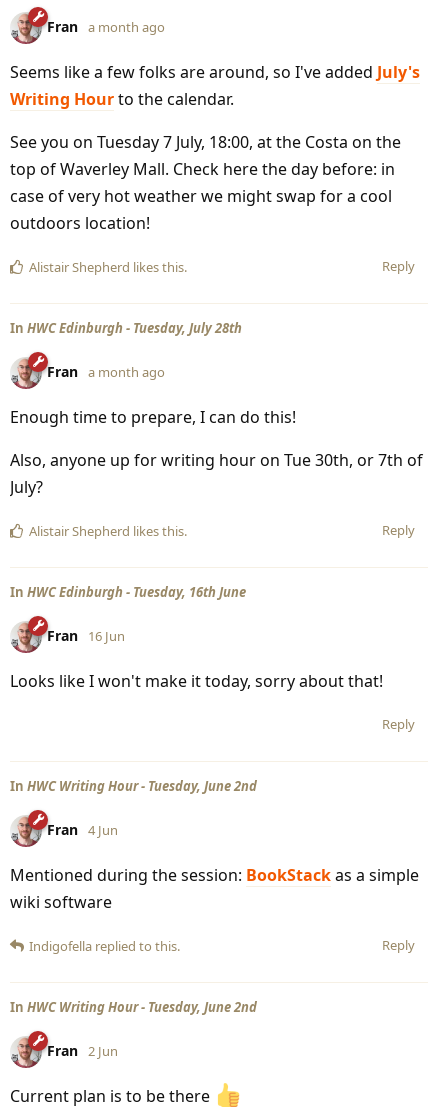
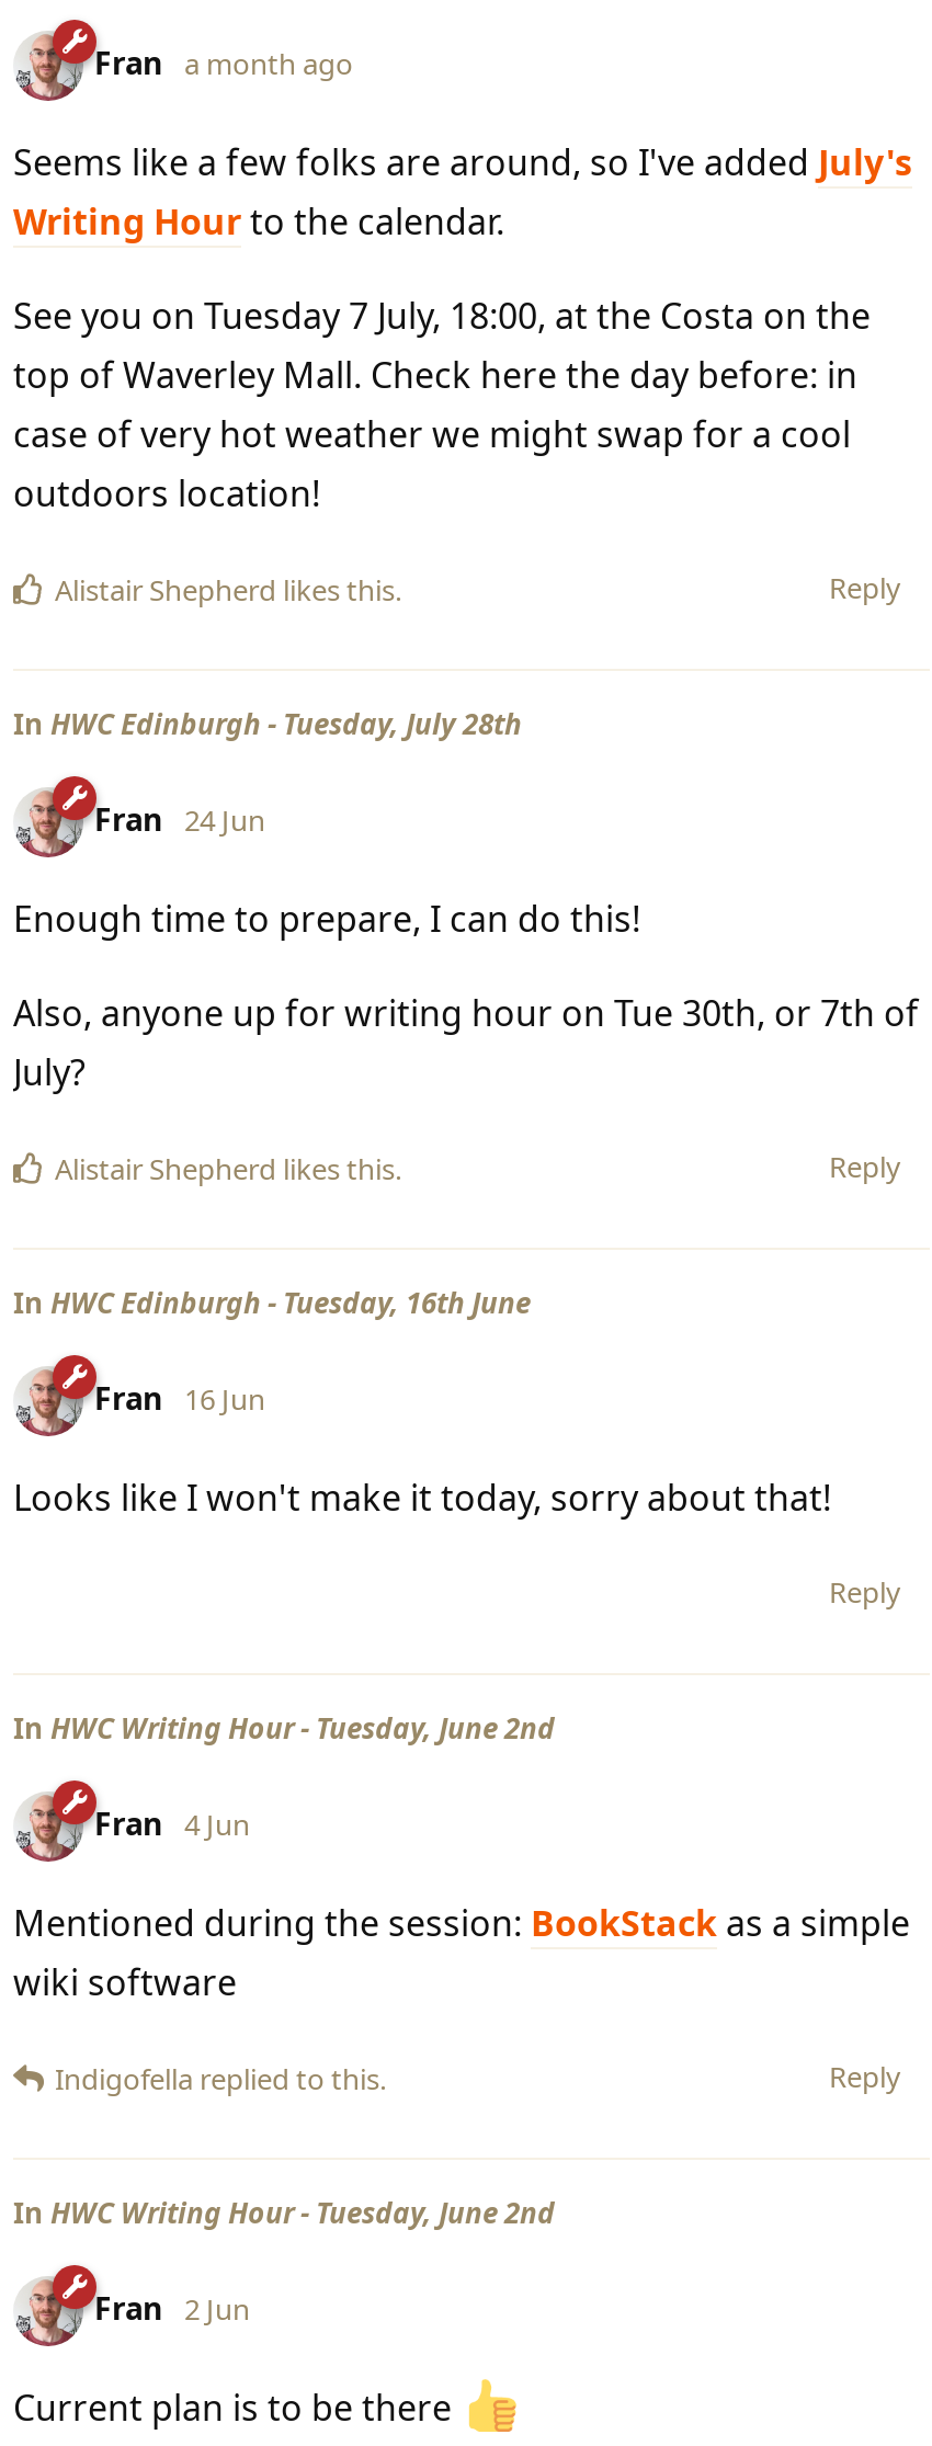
- Fran a month ago
+ Fran 24 Jun
